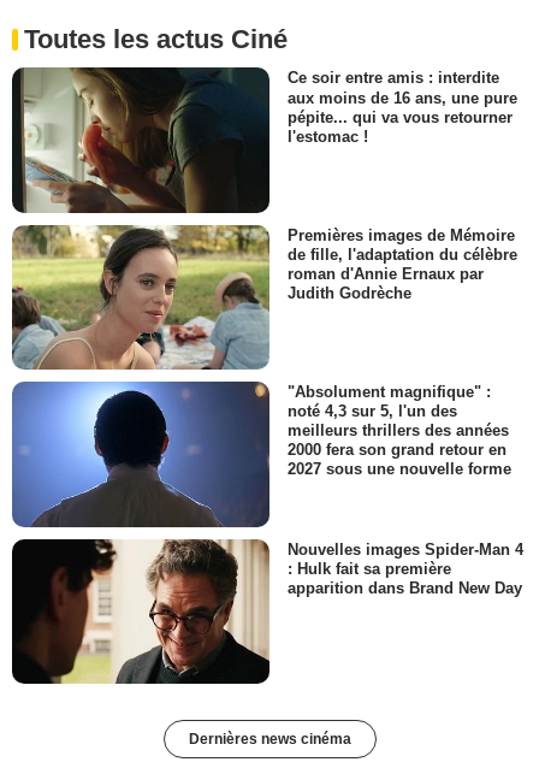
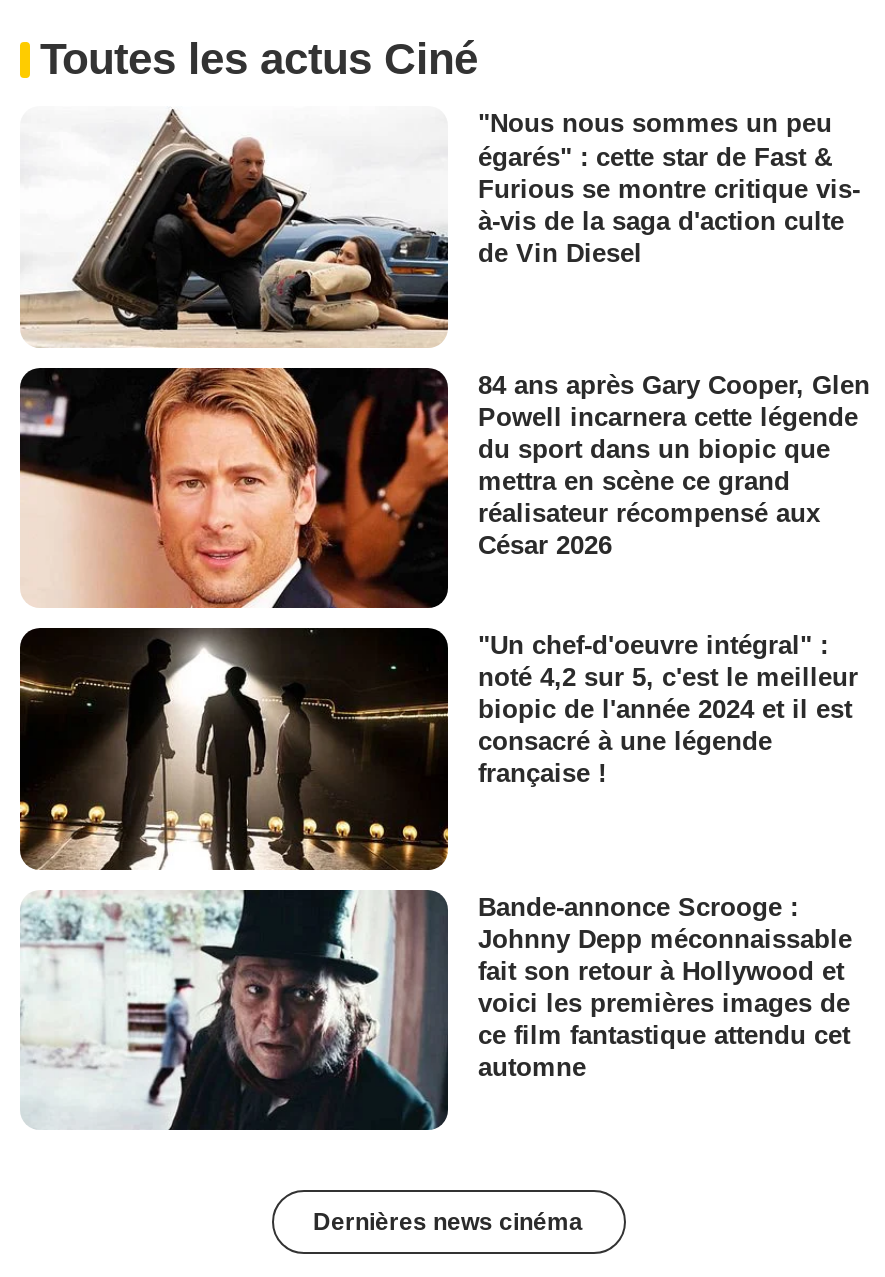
- [image]
- Ce soir entre amis : interdite
- aux moins de 16 ans, une pure
- pépite... qui va vous retourner
- l'estomac !
+ [image]
+ "Nous nous sommes un peu
+ égarés" : cette star de Fast &
+ Furious se montre critique vis-
+ à-vis de la saga d'action culte
+ de Vin Diesel

- [image]
- Premières images de Mémoire
- de fille, l'adaptation du célèbre
- roman d'Annie Ernaux par
- Judith Godrèche
+ [image]
+ 84 ans après Gary Cooper, Glen
+ Powell incarnera cette légende
+ du sport dans un biopic que
+ mettra en scène ce grand
+ réalisateur récompensé aux
+ César 2026

- [image]
- "Absolument magnifique" :
- noté 4,3 sur 5, l'un des
- meilleurs thrillers des années
- 2000 fera son grand retour en
- 2027 sous une nouvelle forme
+ [image]
+ "Un chef-d'oeuvre intégral" :
+ noté 4,2 sur 5, c'est le meilleur
+ biopic de l'année 2024 et il est
+ consacré à une légende
+ française !

- [image]
- Nouvelles images Spider-Man 4
- : Hulk fait sa première
- apparition dans Brand New Day
+ [image]
+ Bande-annonce Scrooge :
+ Johnny Depp méconnaissable
+ fait son retour à Hollywood et
+ voici les premières images de
+ ce film fantastique attendu cet
+ automne
